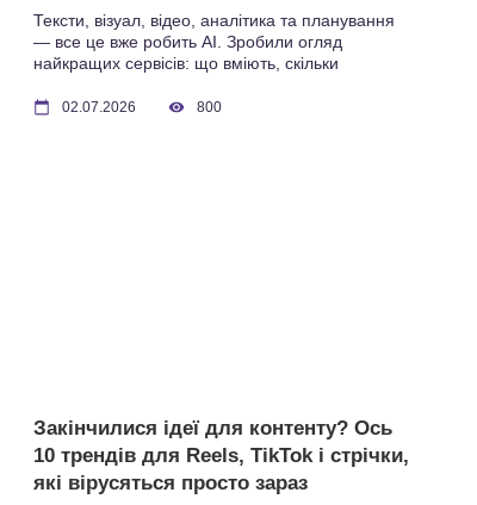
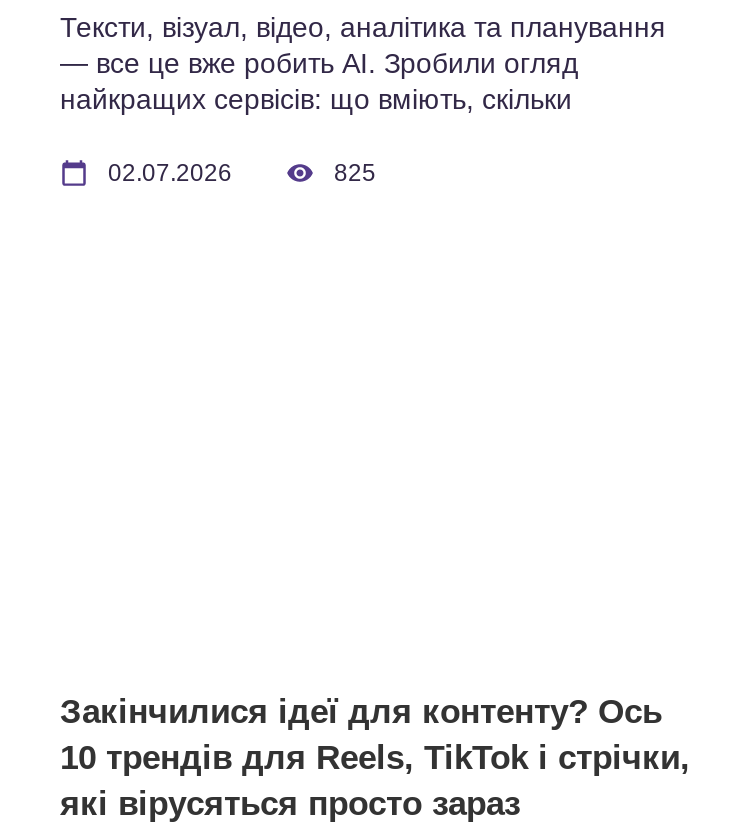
- 800
+ 825
